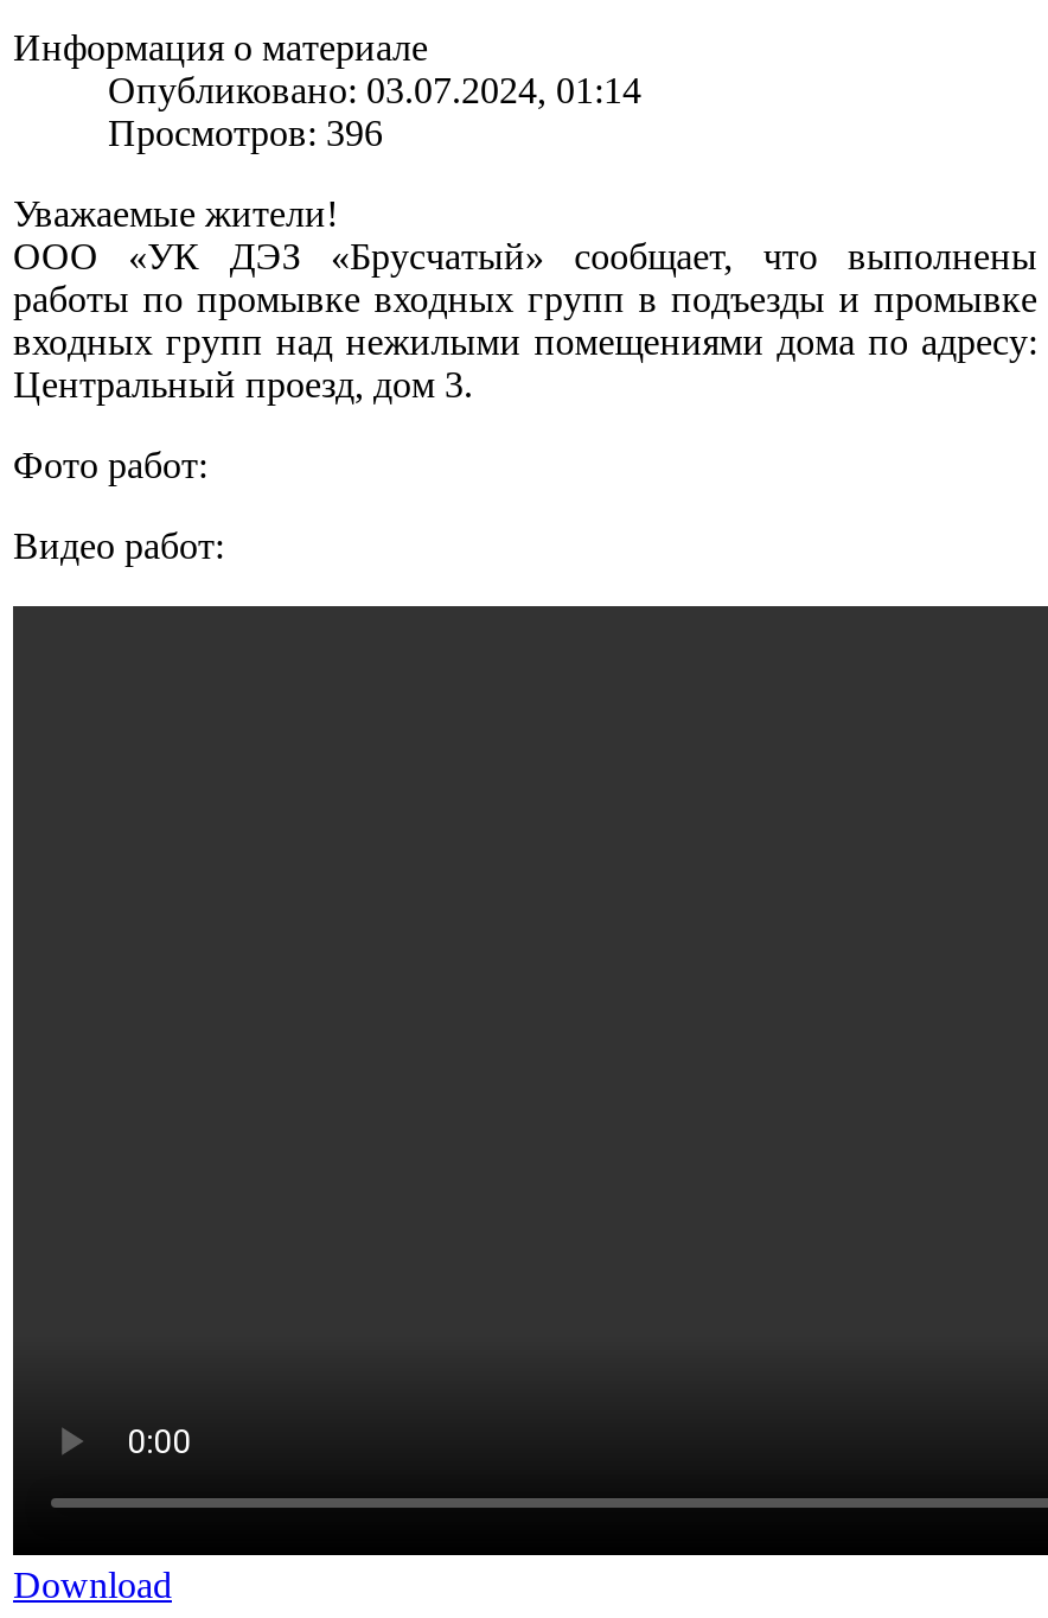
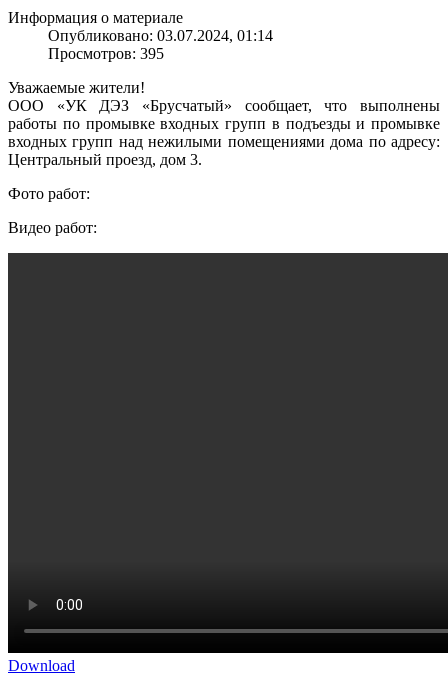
- Просмотров: 396
+ Просмотров: 395
